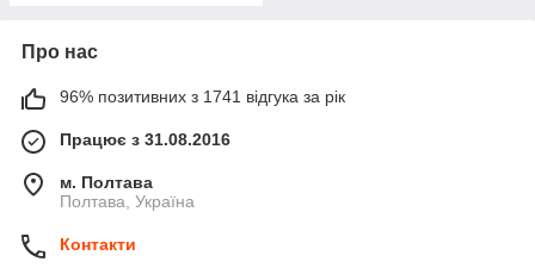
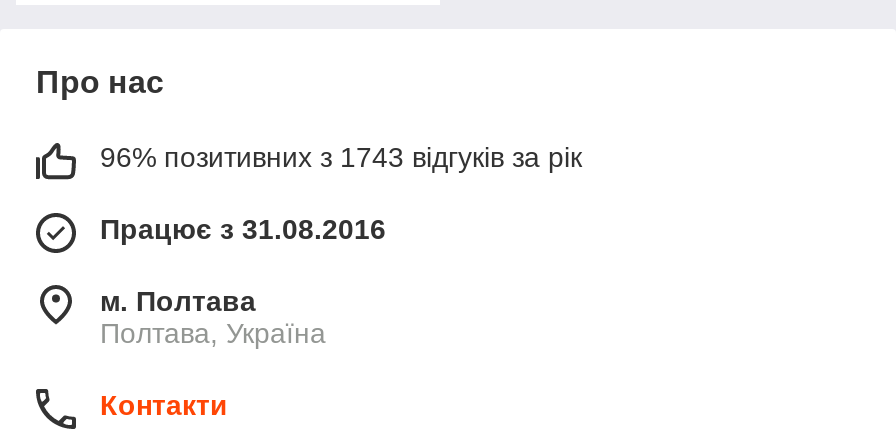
- 96% позитивних з 1741 відгука за рік
+ 96% позитивних з 1743 відгуків за рік
